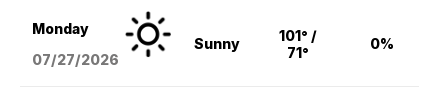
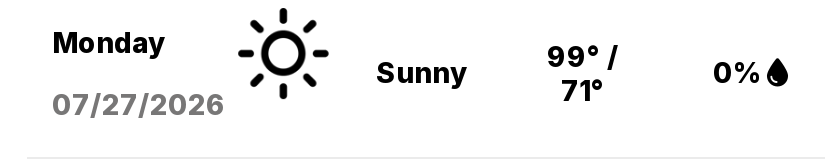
- 101° /
+ 99° /
